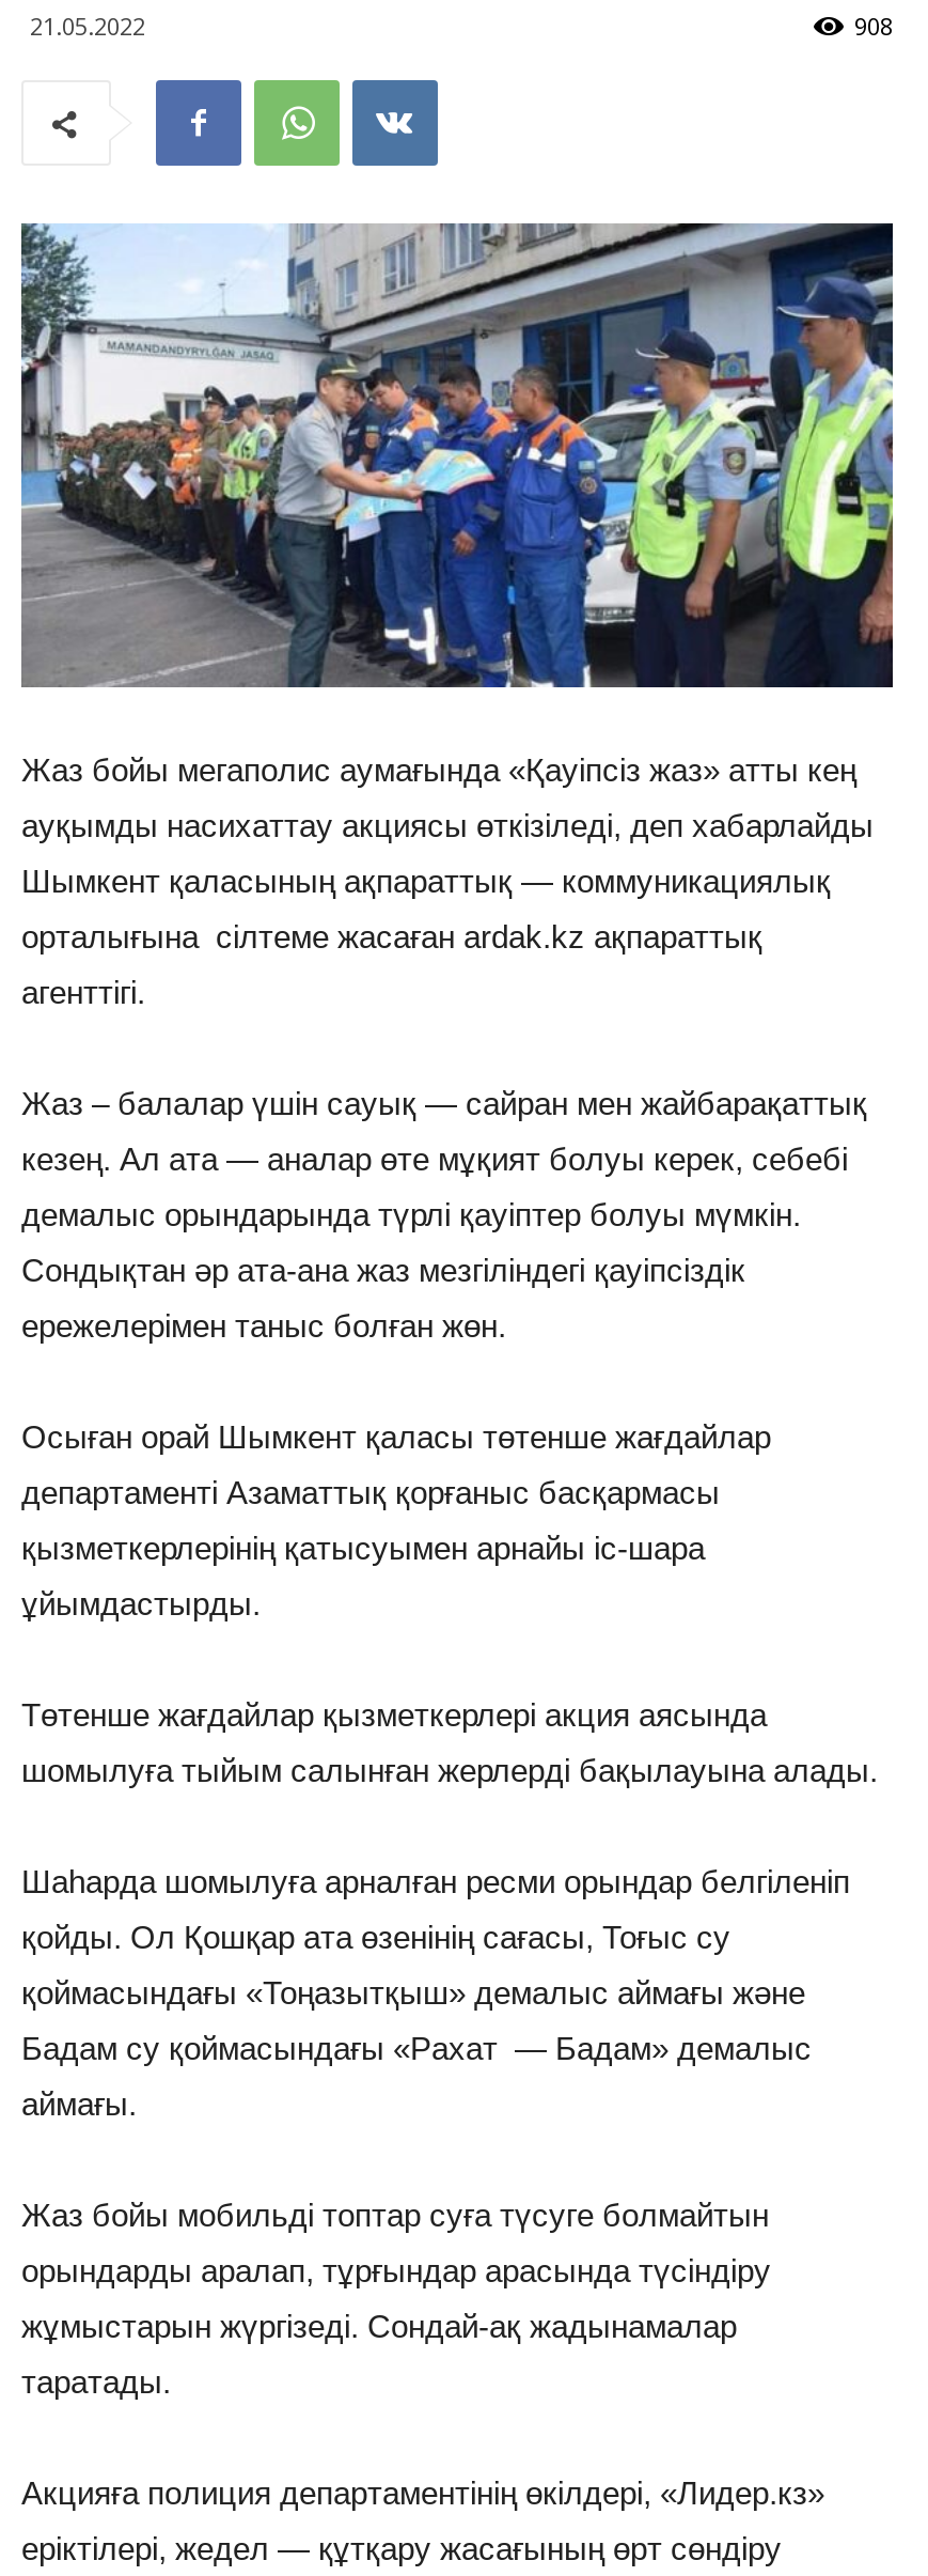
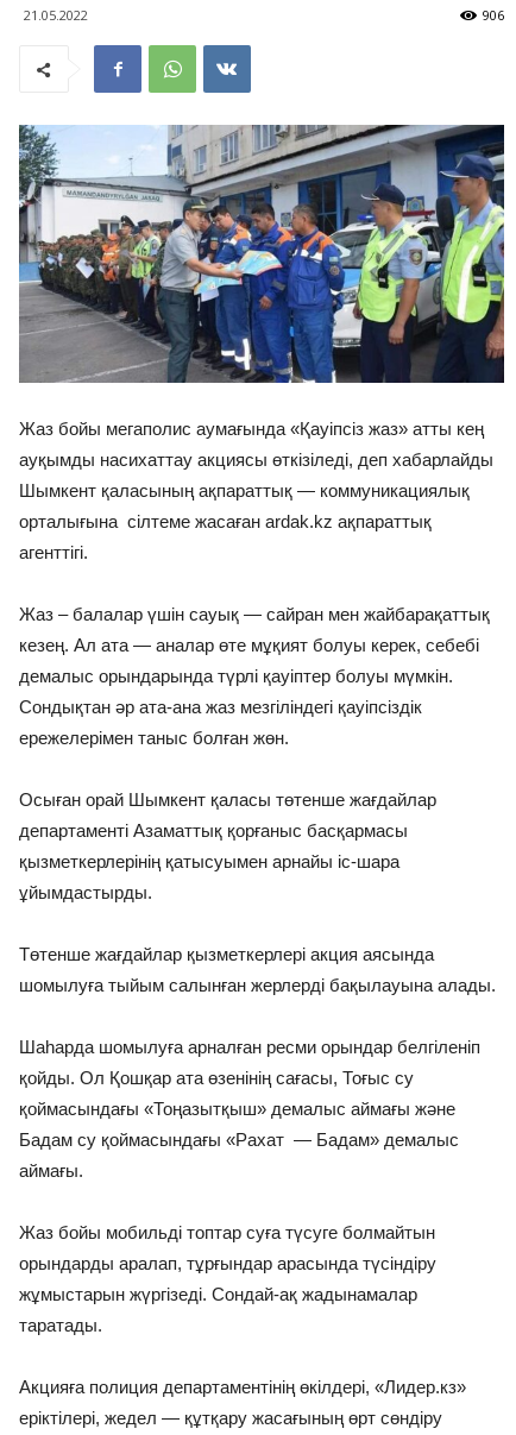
- 908
+ 906
